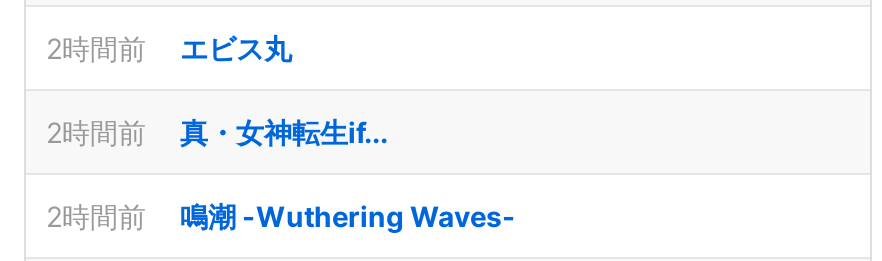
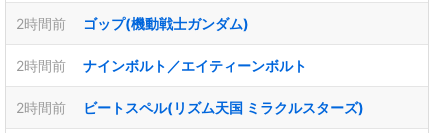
- エビス丸
+ ゴップ(機動戦士ガンダム)

- 真・女神転生if...
+ ナインボルト／エイティーンボルト

- 鳴潮 -Wuthering Waves-
+ ビートスペル(リズム天国 ミラクルスターズ)
